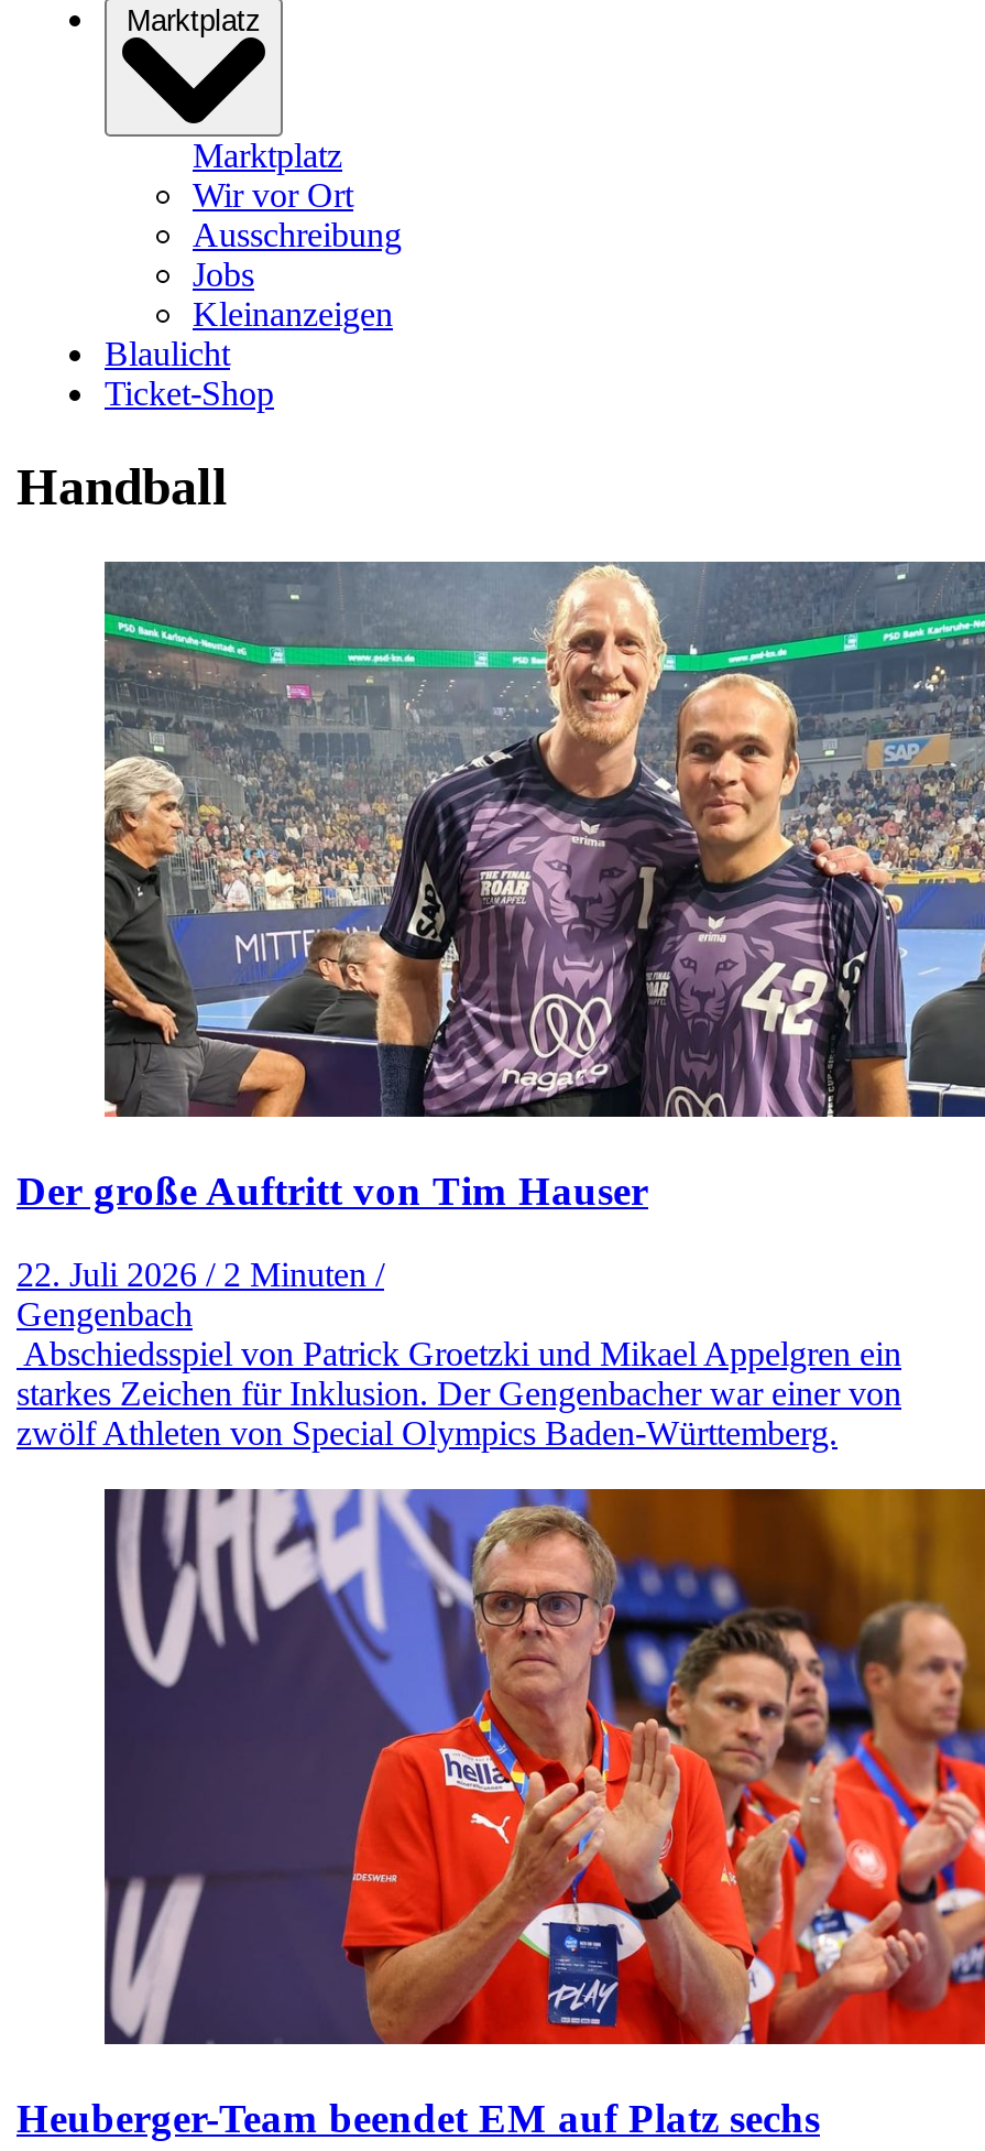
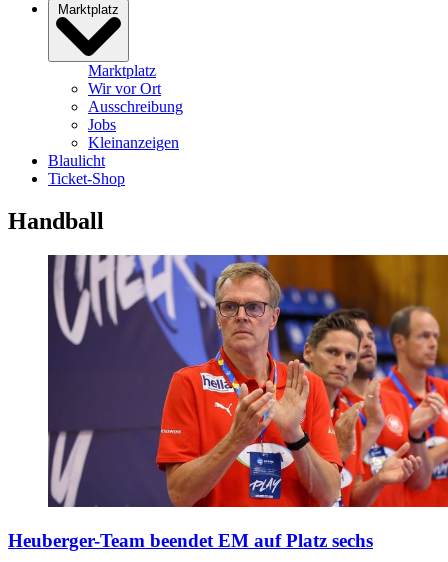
- [image]
- Der große Auftritt von Tim Hauser
- 22. Juli 2026 / 2 Minuten /
- Gengenbach
- Abschiedsspiel von Patrick Groetzki und Mikael Appelgren ein
- starkes Zeichen für Inklusion. Der Gengenbacher war einer von
- zwölf Athleten von Special Olympics Baden-Württemberg.
